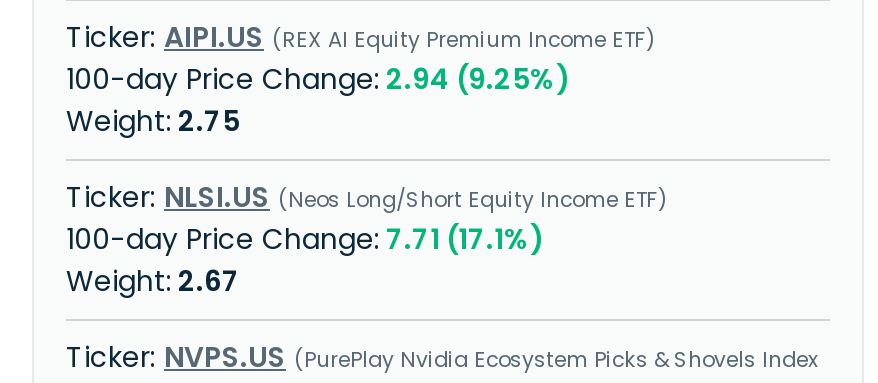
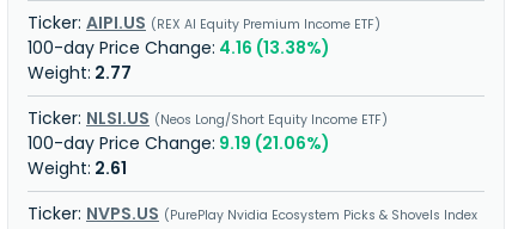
- 2.94 (9.25%)
+ 4.16 (13.38%)

- 2.75
+ 2.77

- 7.71 (17.1%)
+ 9.19 (21.06%)

- 2.67
+ 2.61
